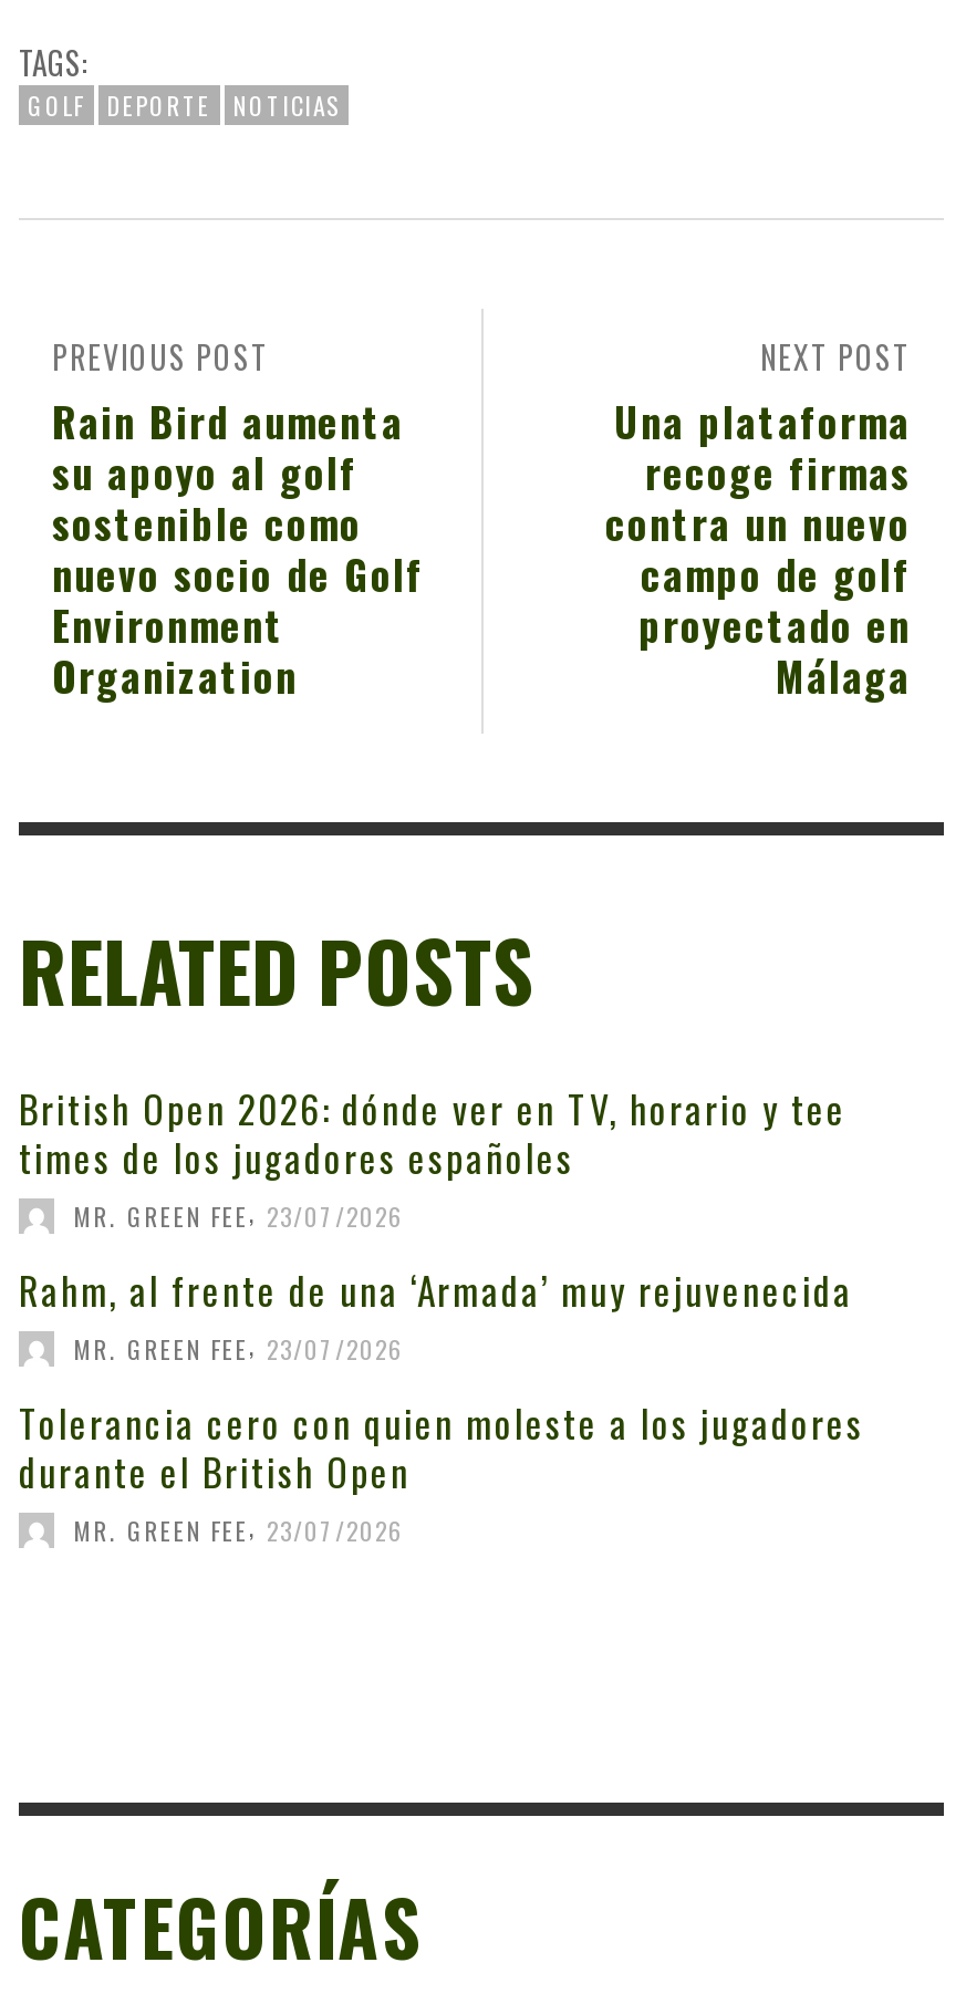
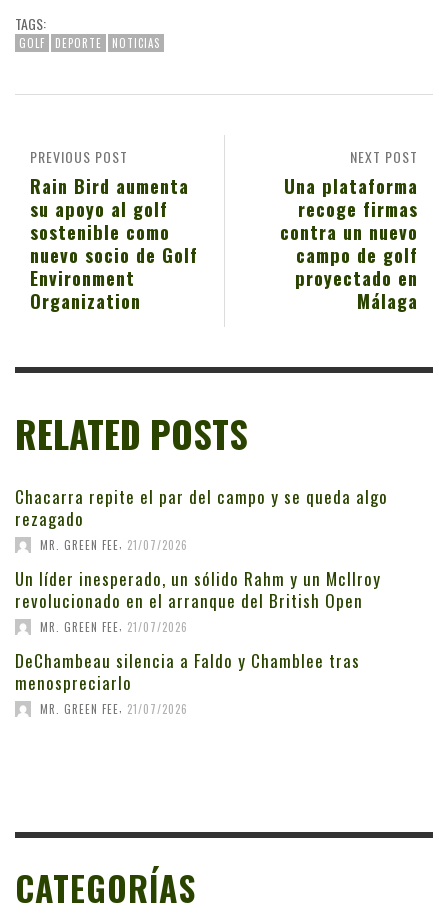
- British Open 2026: dónde ver en TV, horario y tee
- times de los jugadores españoles
- MR. GREEN FEE, 23/07/2026
+ Chacarra repite el par del campo y se queda algo
+ rezagado
+ MR. GREEN FEE, 21/07/2026

- Rahm, al frente de una ‘Armada’ muy rejuvenecida
- MR. GREEN FEE, 23/07/2026
+ Un líder inesperado, un sólido Rahm y un McIlroy
+ revolucionado en el arranque del British Open
+ MR. GREEN FEE, 21/07/2026

- Tolerancia cero con quien moleste a los jugadores
- durante el British Open
- MR. GREEN FEE, 23/07/2026
+ DeChambeau silencia a Faldo y Chamblee tras
+ menospreciarlo
+ MR. GREEN FEE, 21/07/2026
